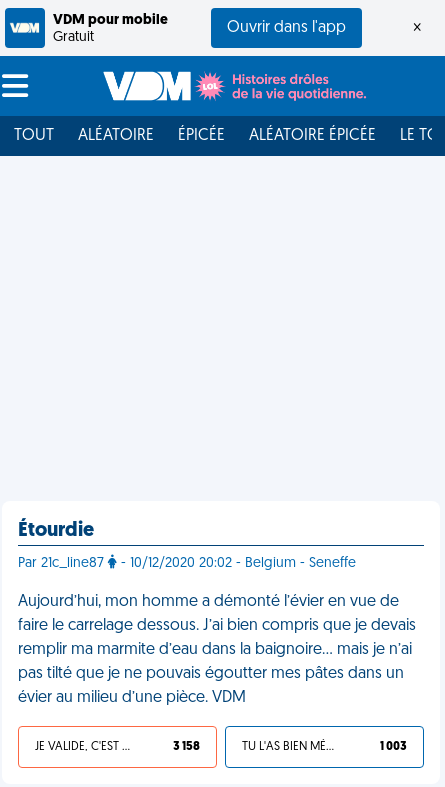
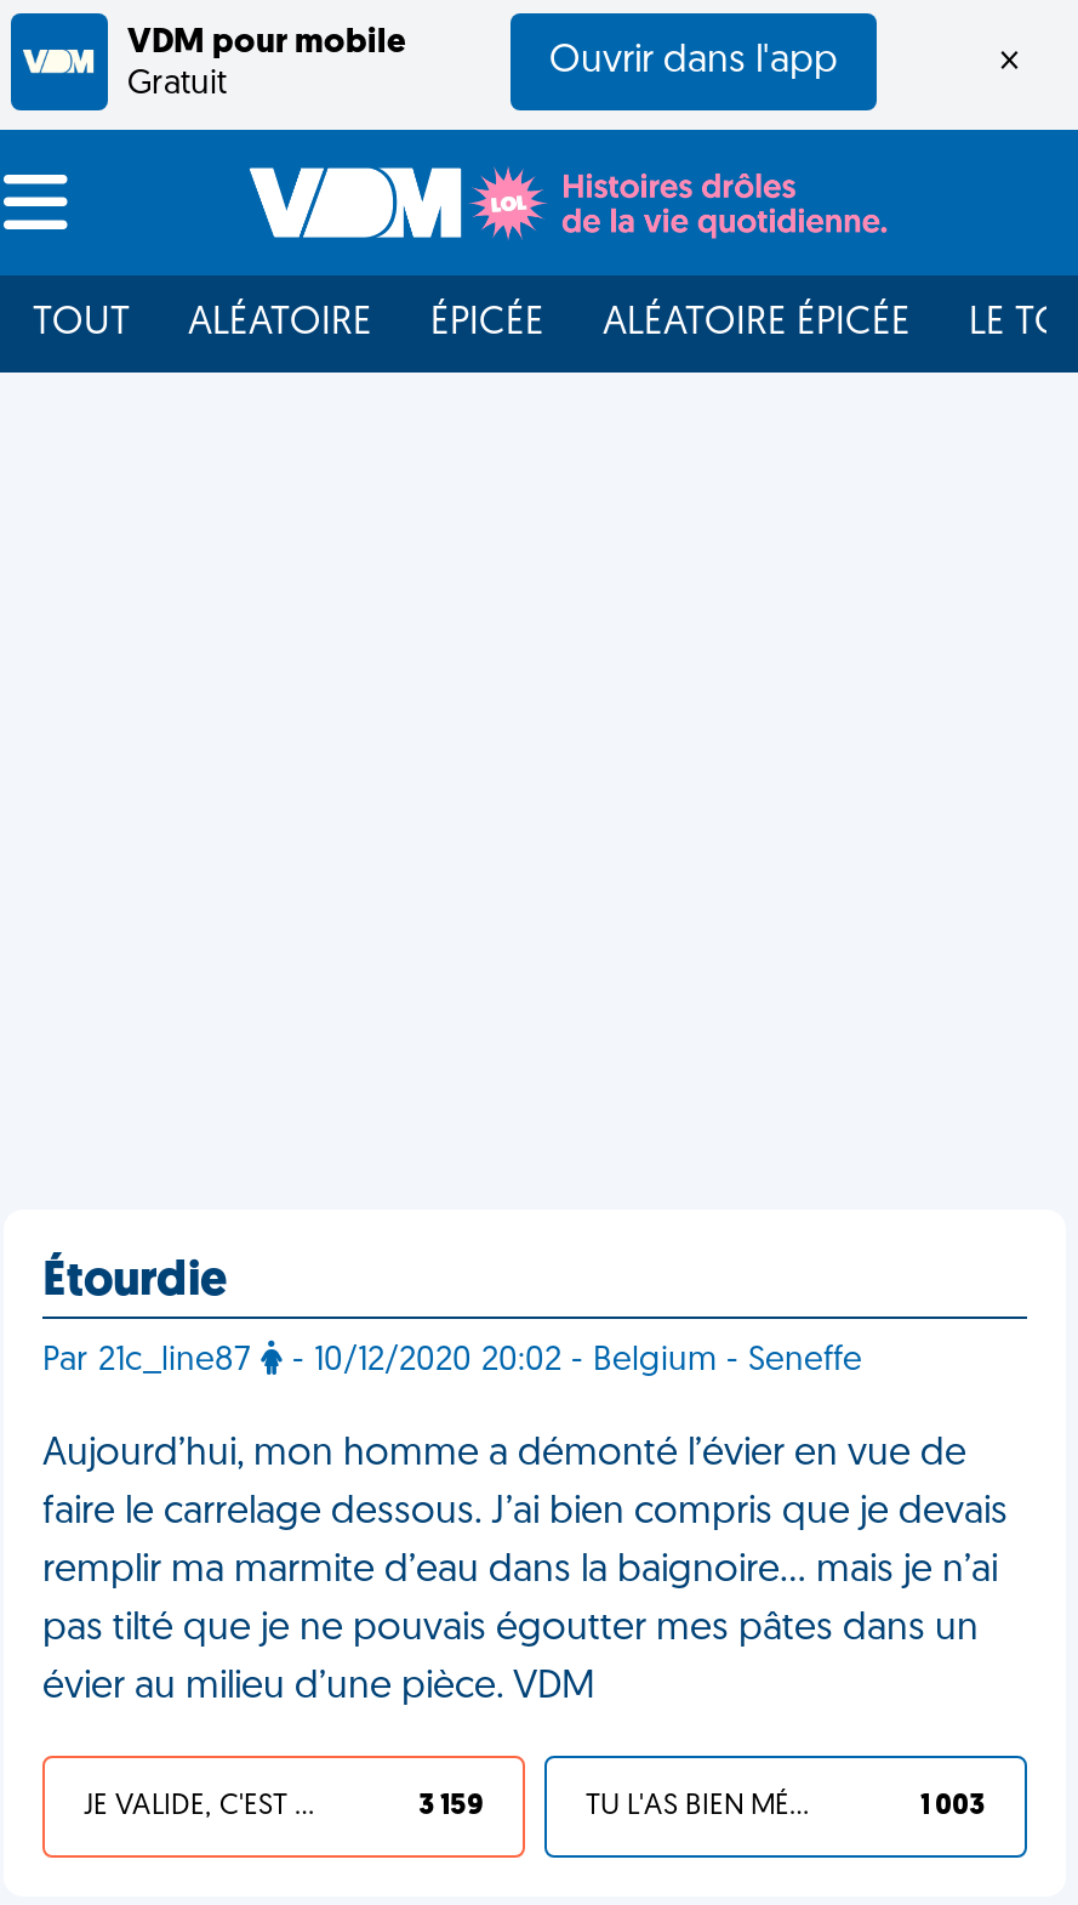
- 3 158
+ 3 159
